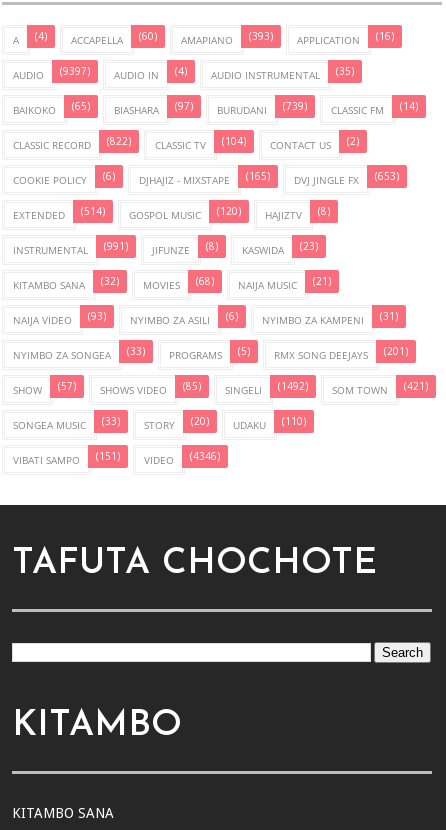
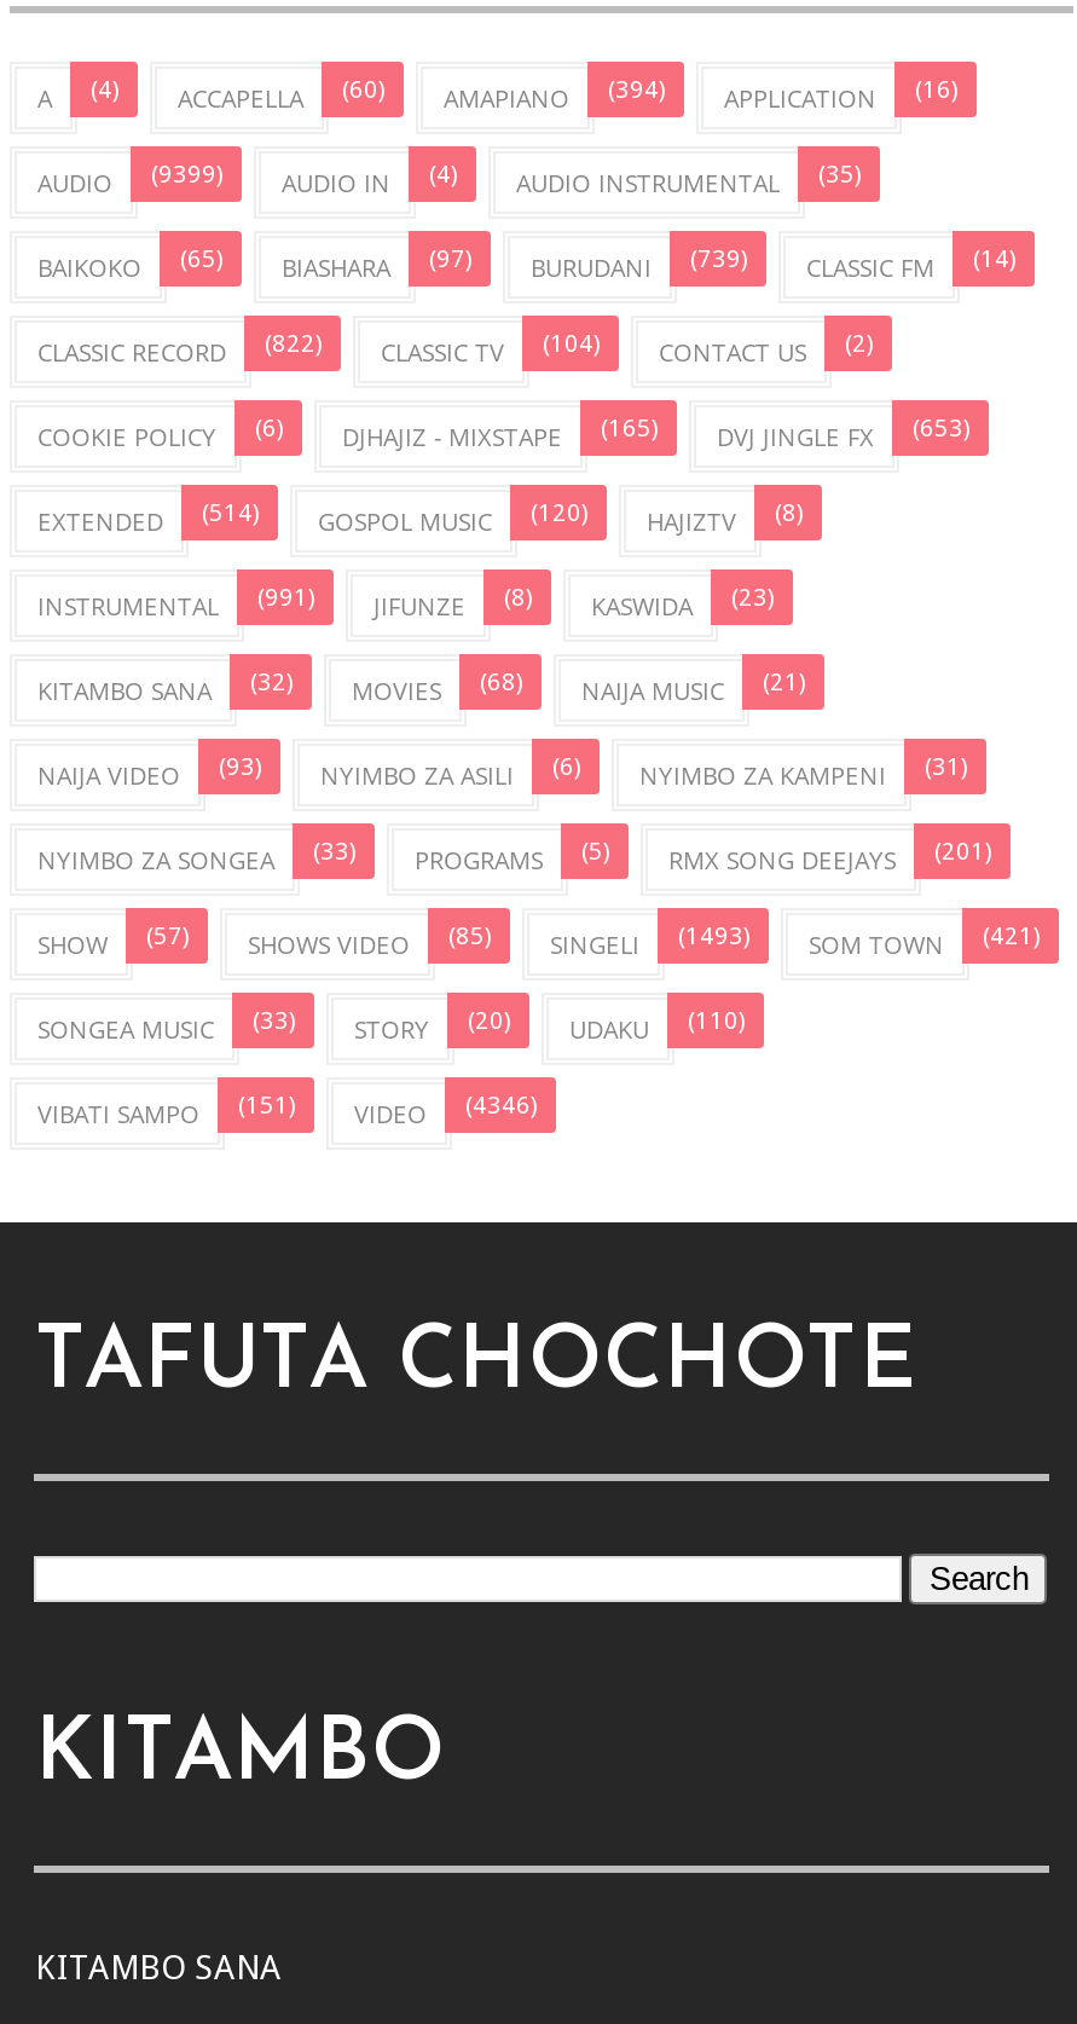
- AMAPIANO (393)
+ AMAPIANO (394)

- AUDIO (9397)
+ AUDIO (9399)

- SINGELI (1492)
+ SINGELI (1493)
